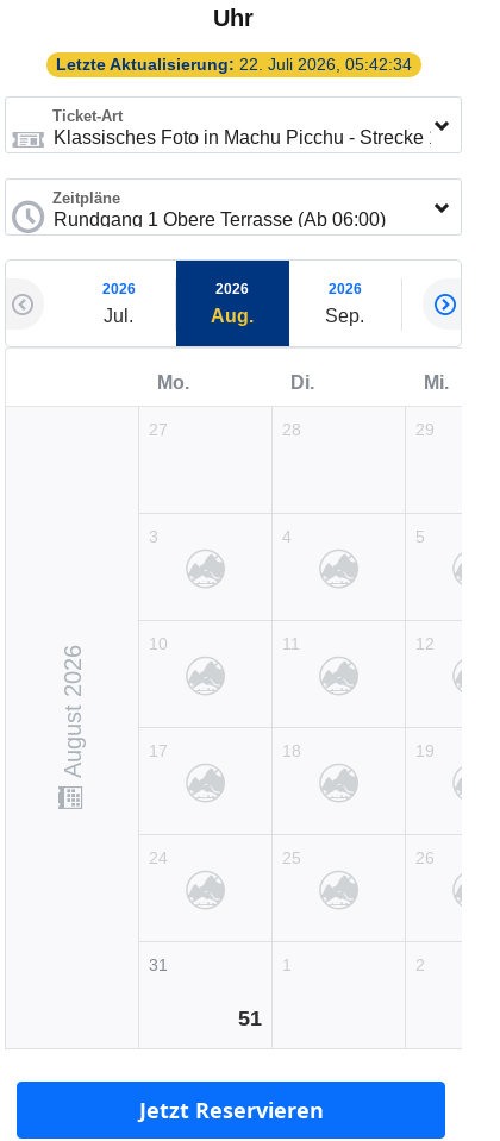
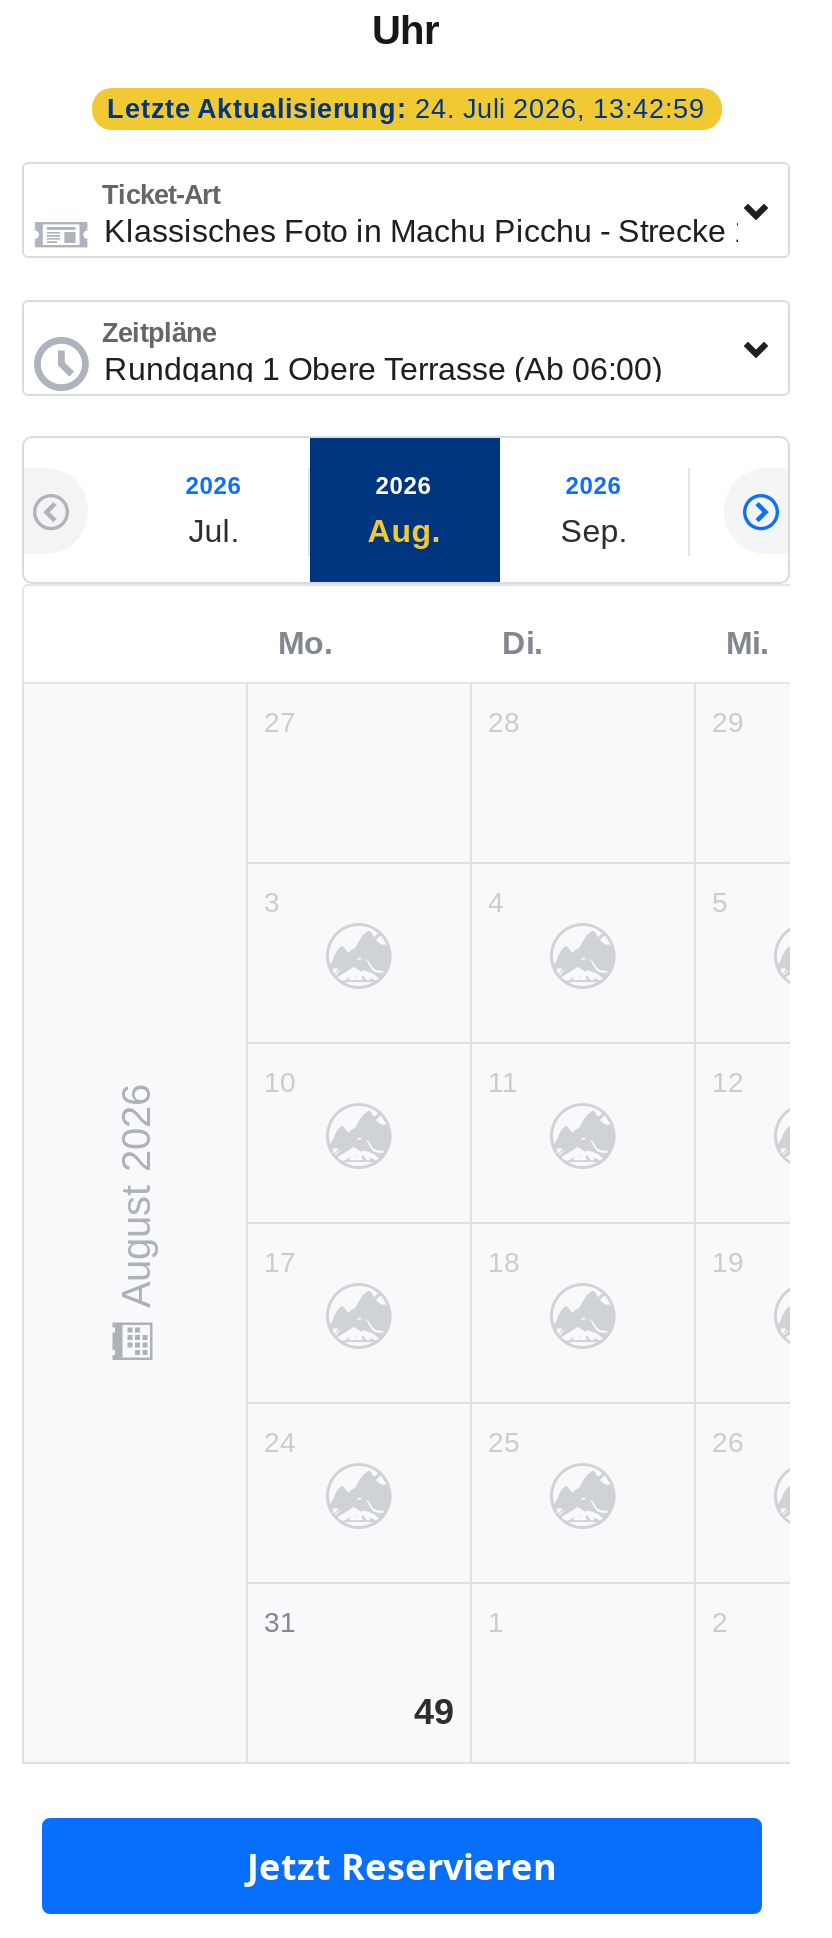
- Letzte Aktualisierung: 22. Juli 2026, 05:42:34
+ Letzte Aktualisierung: 24. Juli 2026, 13:42:59

- 51
+ 49
